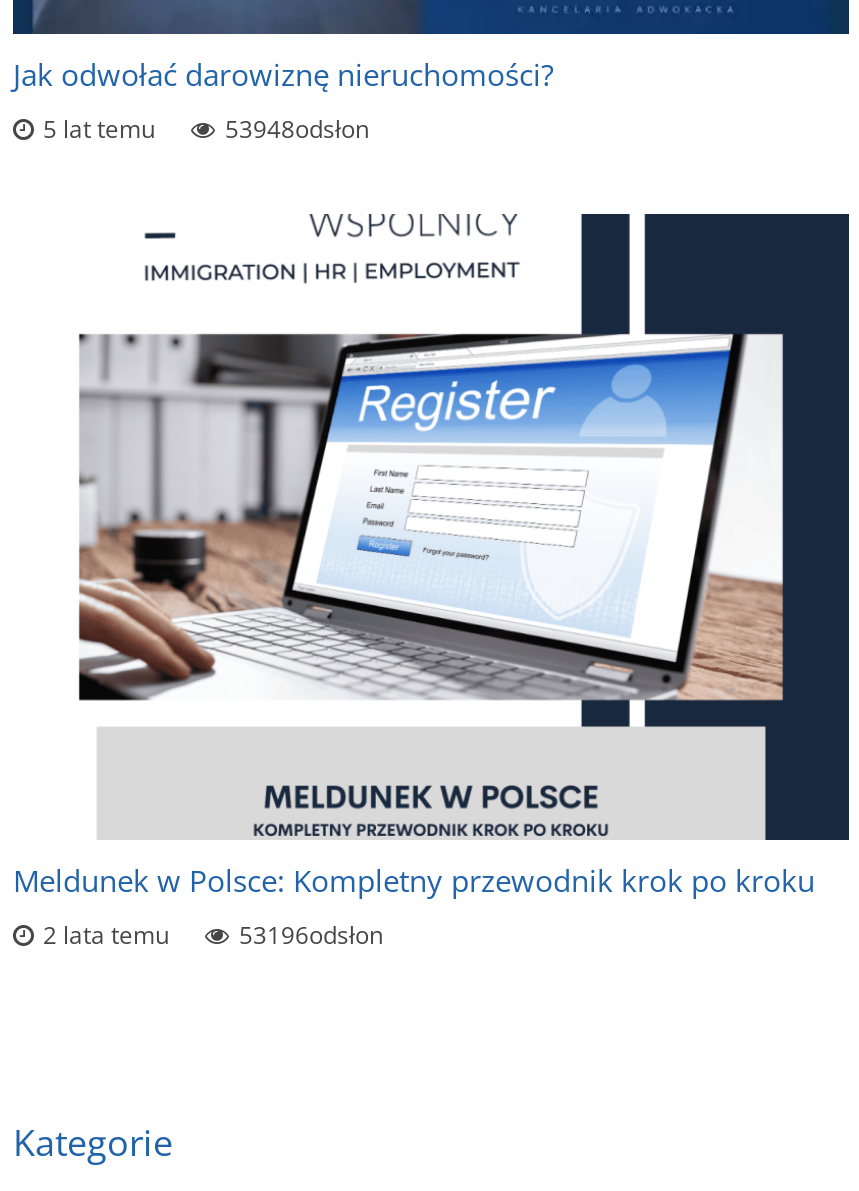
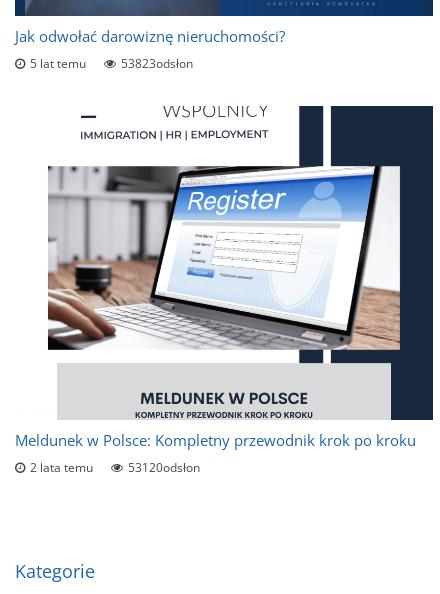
- 53948odsłon
+ 53823odsłon

- 53196odsłon
+ 53120odsłon
